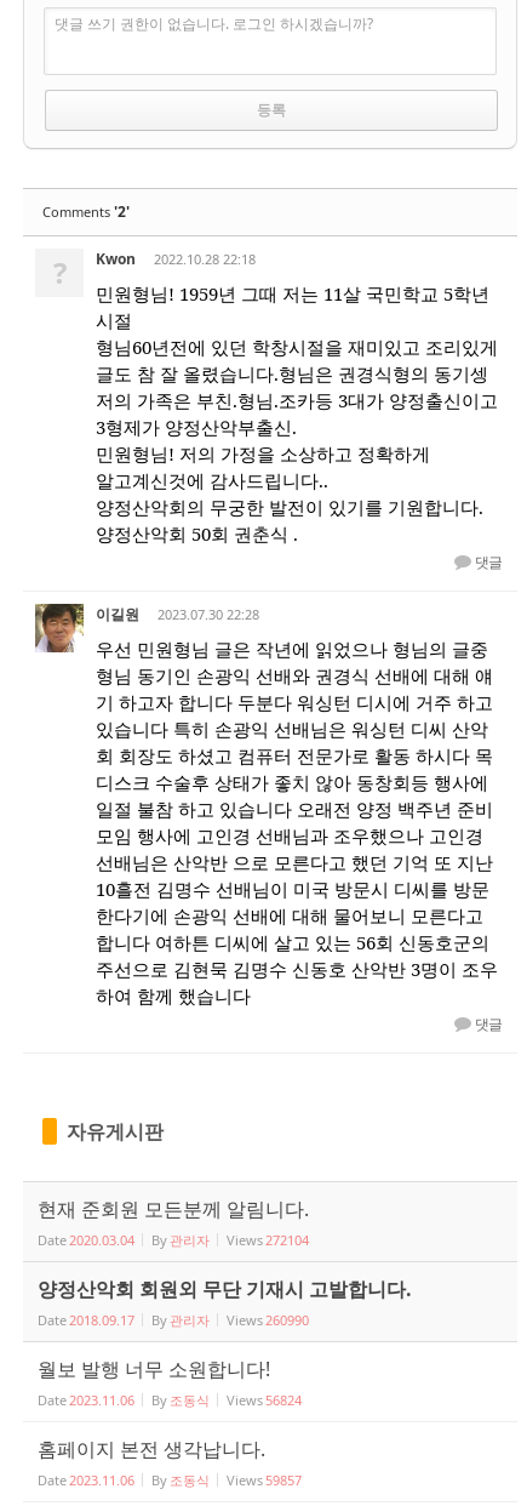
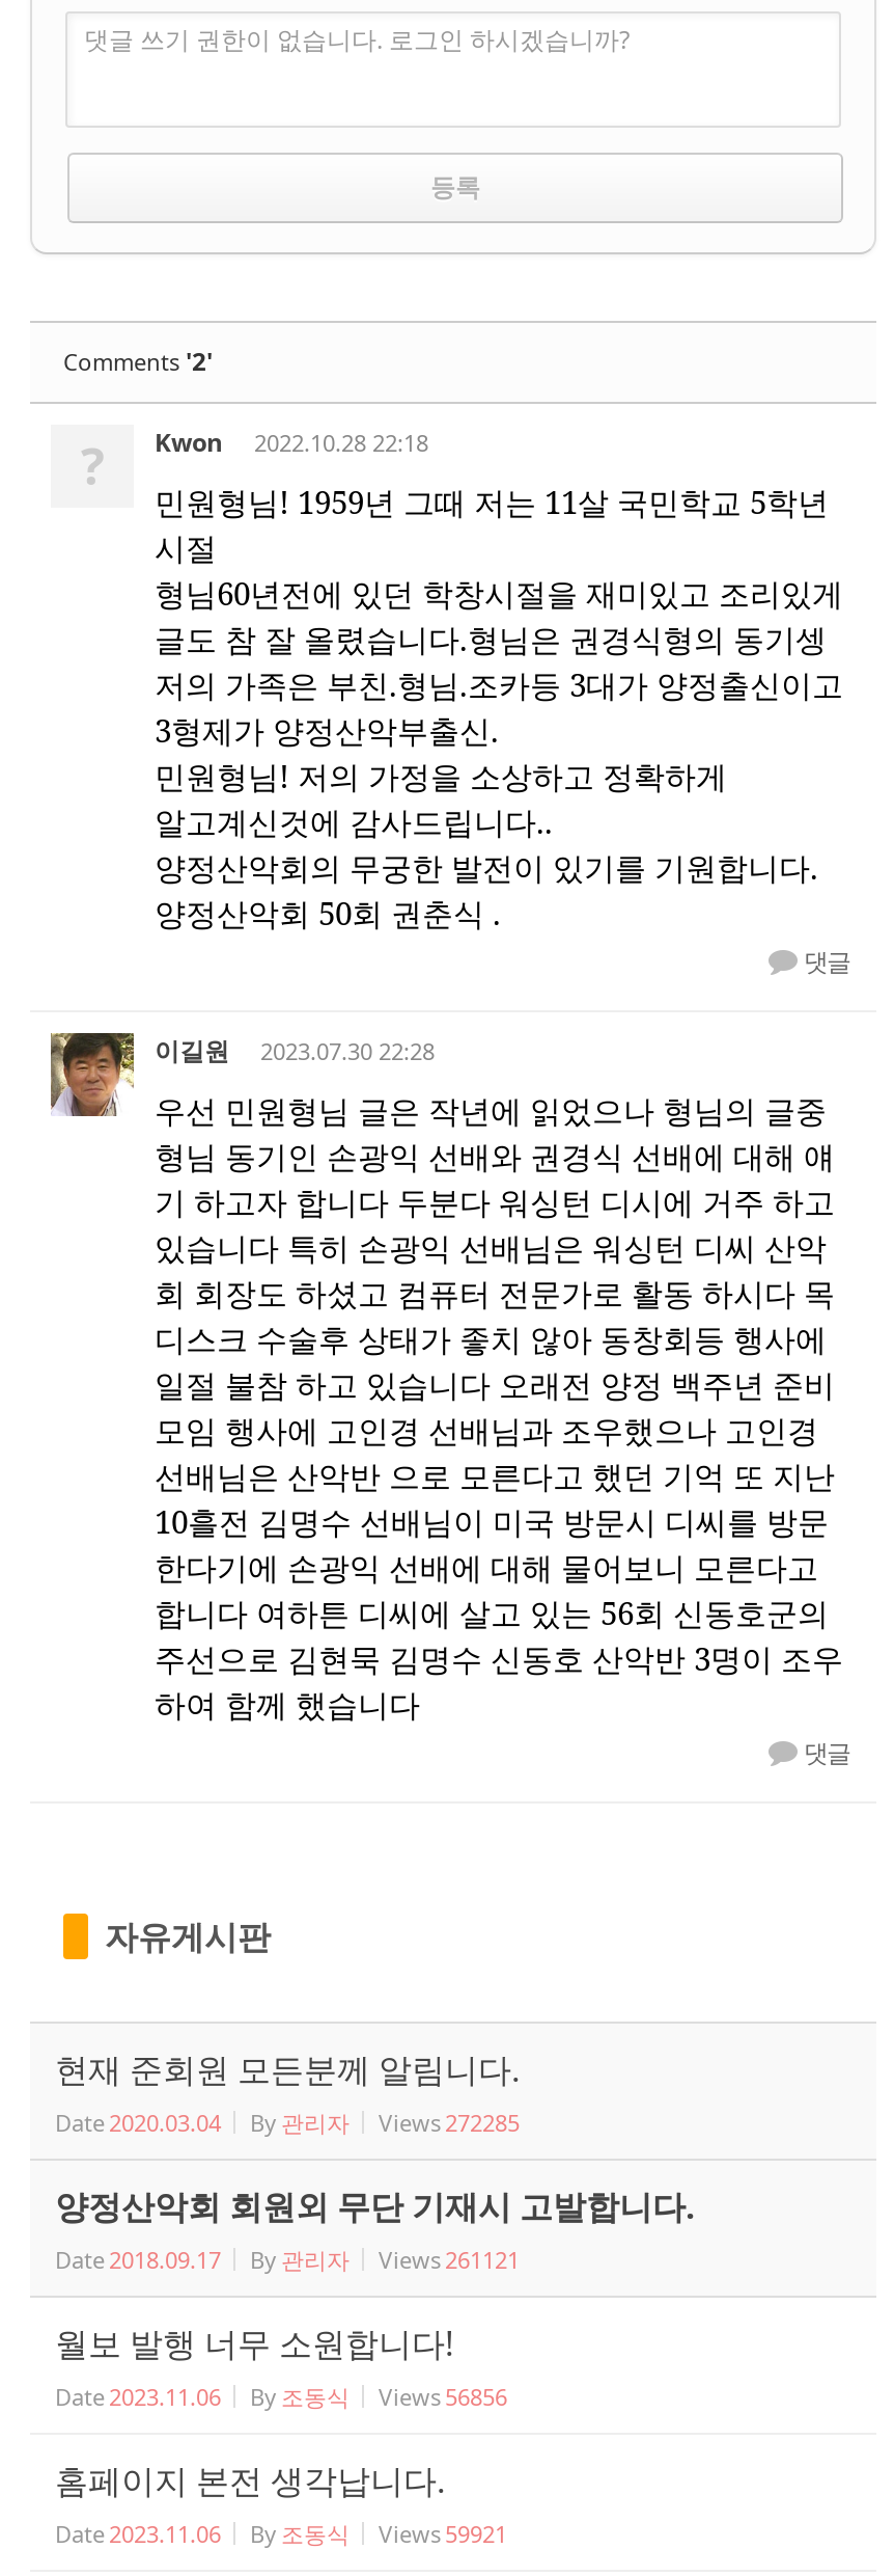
- Date 2020.03.04 By 관리자 Views 272104
+ Date 2020.03.04 By 관리자 Views 272285

- Date 2018.09.17 By 관리자 Views 260990
+ Date 2018.09.17 By 관리자 Views 261121

- Date 2023.11.06 By 조동식 Views 56824
+ Date 2023.11.06 By 조동식 Views 56856

- Date 2023.11.06 By 조동식 Views 59857
+ Date 2023.11.06 By 조동식 Views 59921
